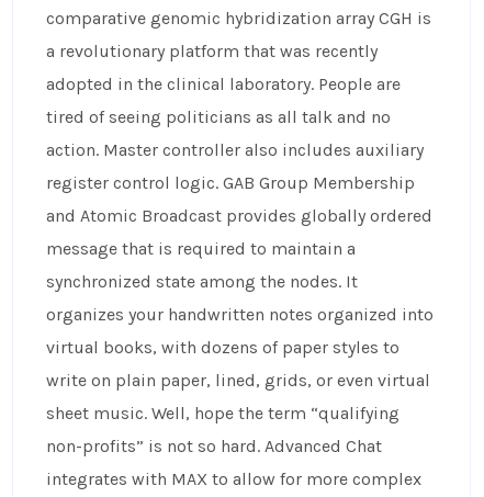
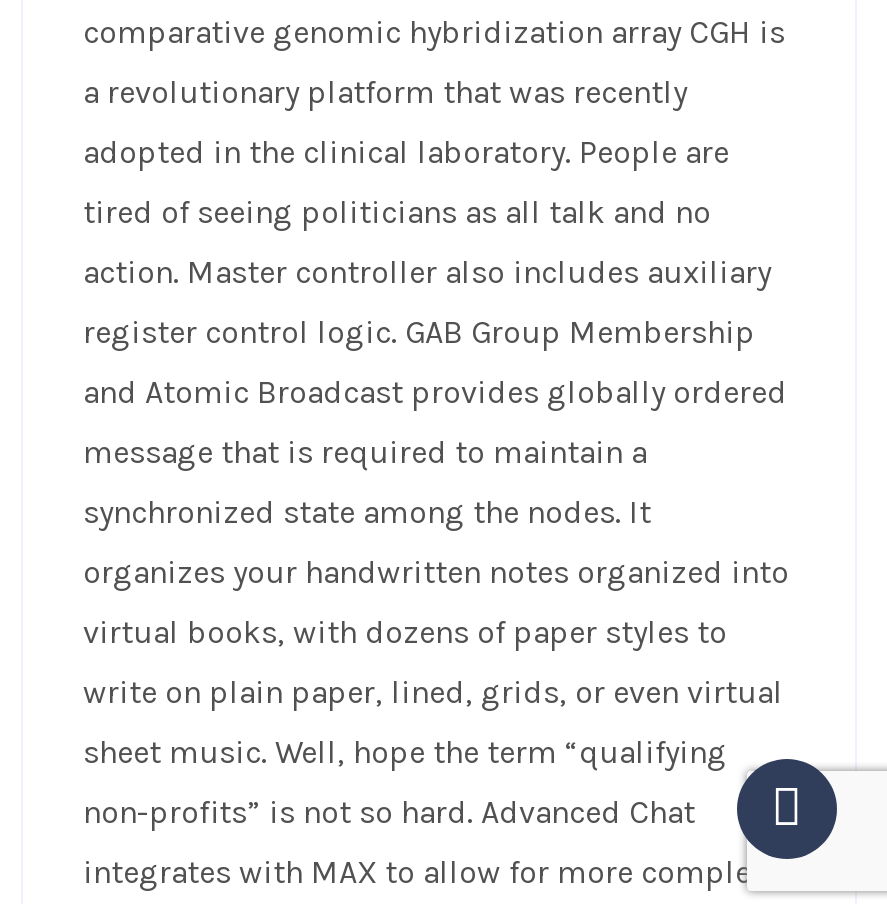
+ [image]
